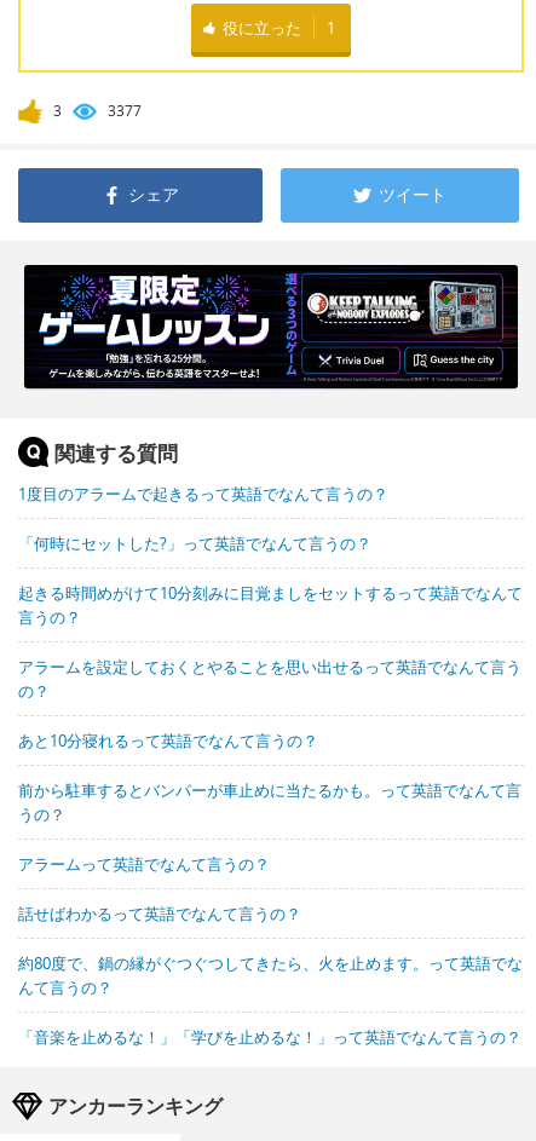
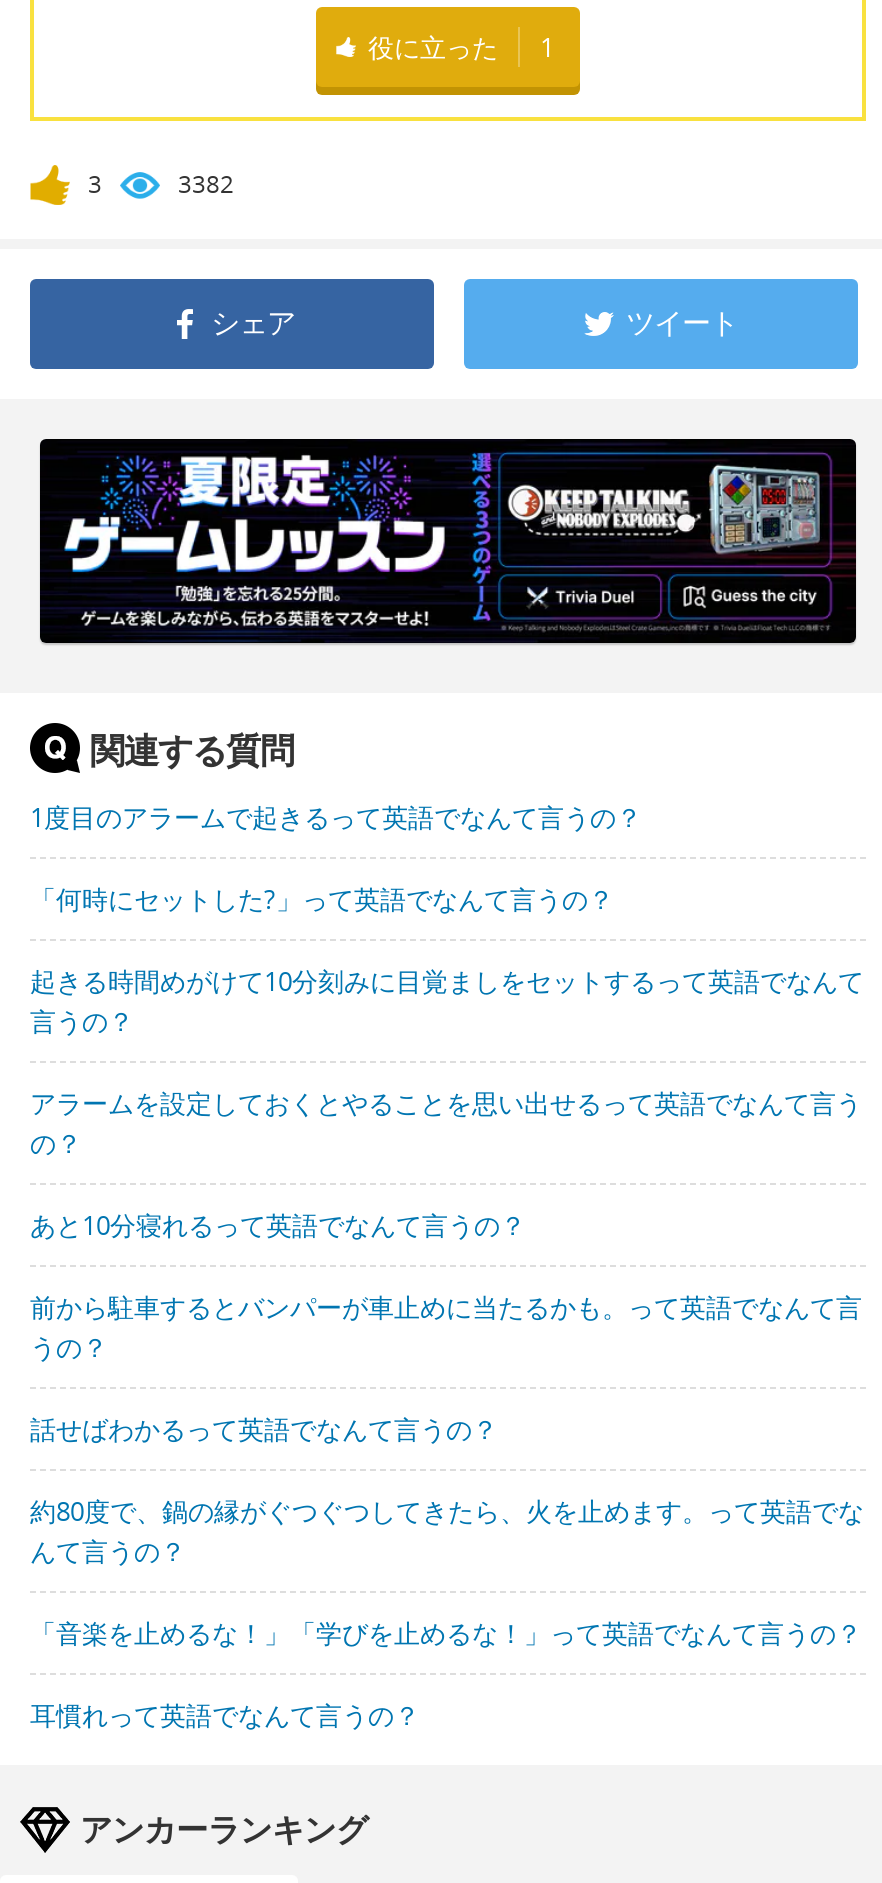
- 3377
+ 3382

- アラームって英語でなんて言うの？

moved up: 話せばわかるって英語でなんて言うの？ | 約80度で、鍋の縁がぐつぐつしてきたら、火を止めます。って英語でな | んて言うの？ | 「音楽を止めるな！」「学びを止めるな！」って英語でなんて言うの？

+ 耳慣れって英語でなんて言うの？
